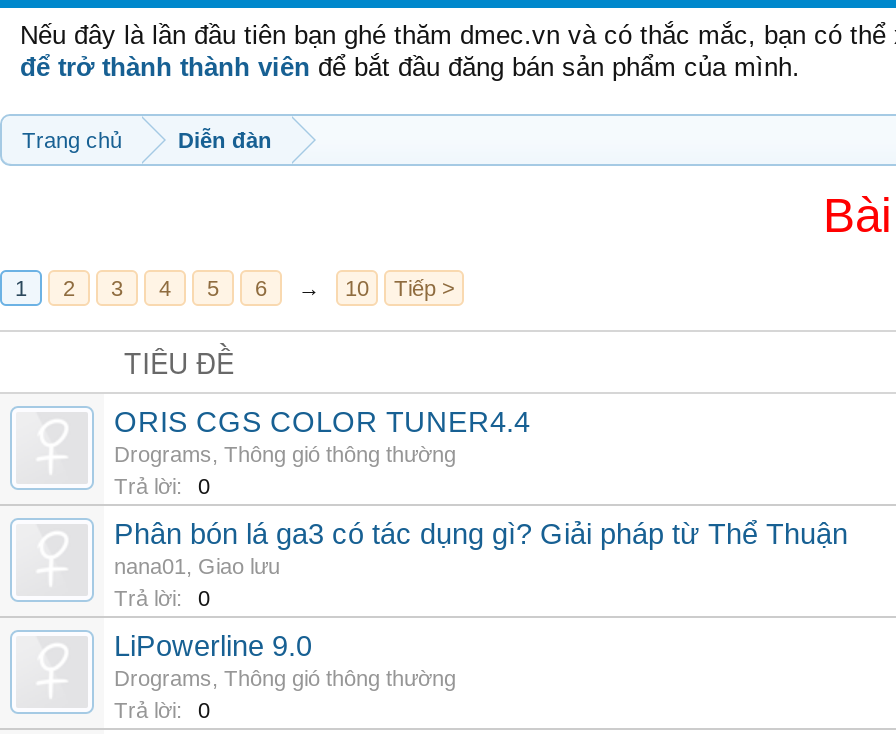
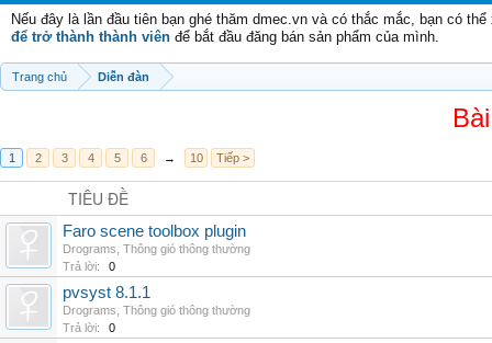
- ORIS CGS COLOR TUNER4.4
+ Faro scene toolbox plugin

- Phân bón lá ga3 có tác dụng gì? Giải pháp từ Thể Thuận
- nana01, Giao lưu
- Trả lời:
- 0
- LiPowerline 9.0
+ pvsyst 8.1.1
